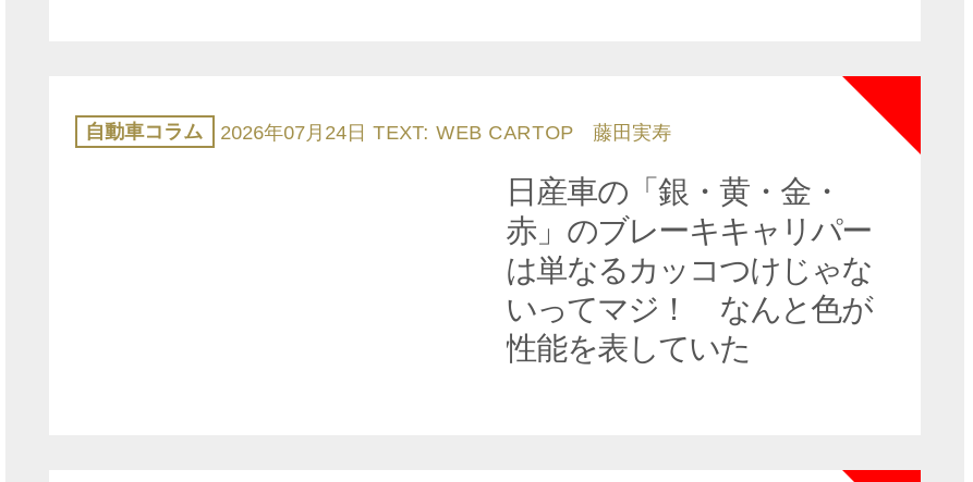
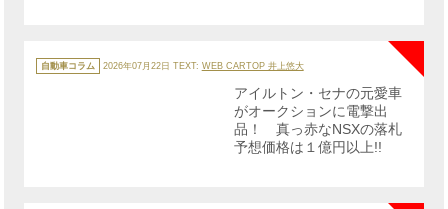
- 2026年07月24日 TEXT: WEB CARTOP 藤田実寿
+ 2026年07月22日 TEXT: WEB CARTOP 井上悠大

- 日産車の「銀・黄・金・
- 赤」のブレーキキャリパー
- は単なるカッコつけじゃな
- いってマジ！ なんと色が
- 性能を表していた
+ アイルトン・セナの元愛車
+ がオークションに電撃出
+ 品！ 真っ赤なNSXの落札
+ 予想価格は１億円以上!!
